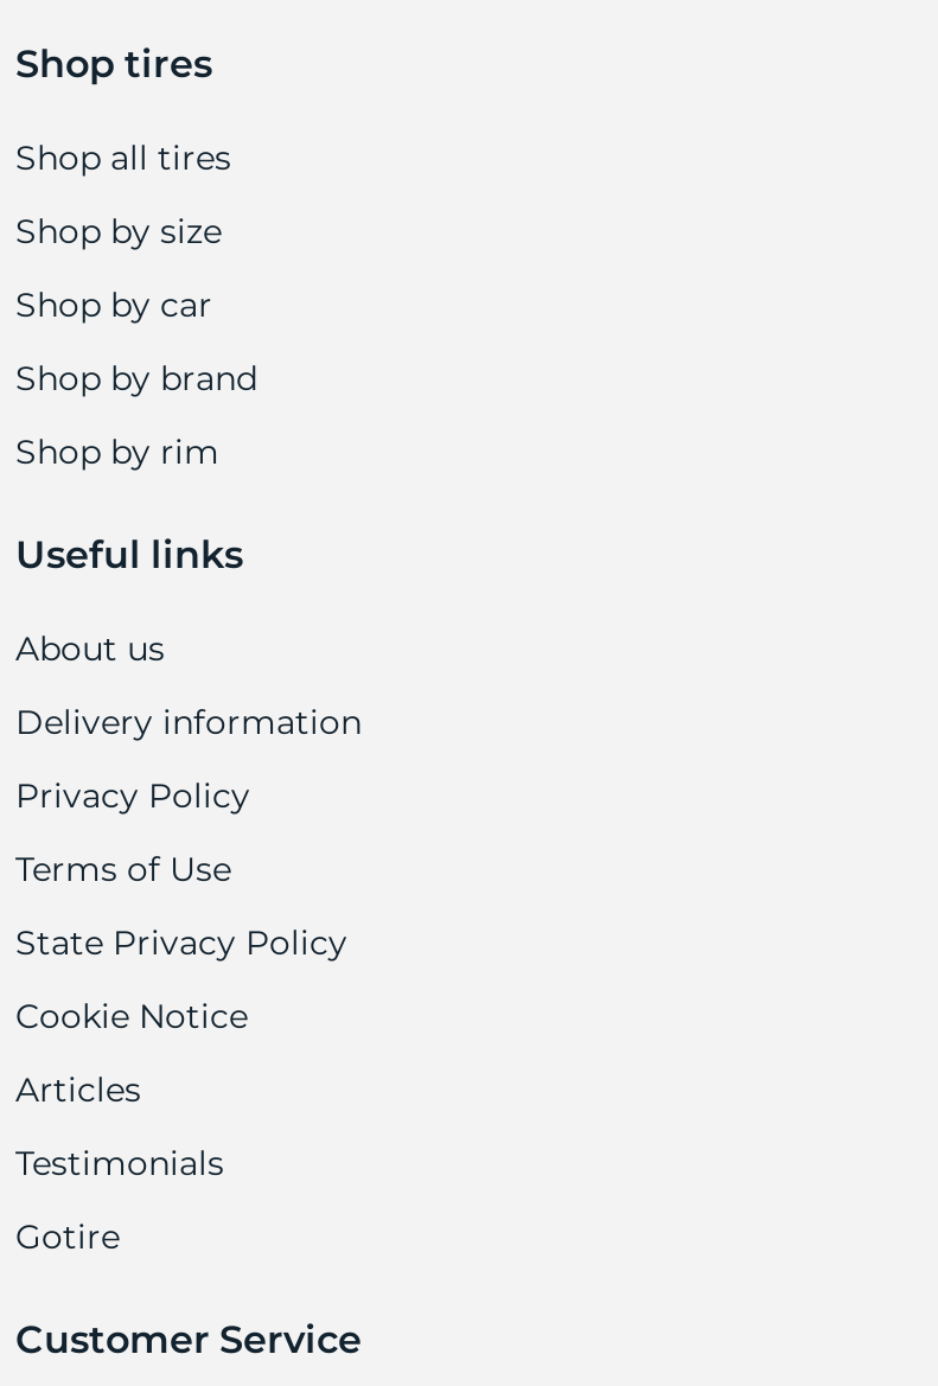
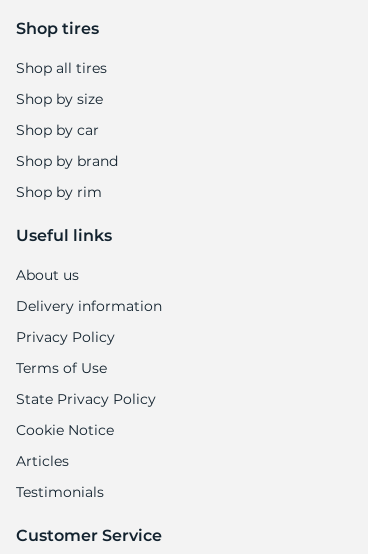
- Gotire
